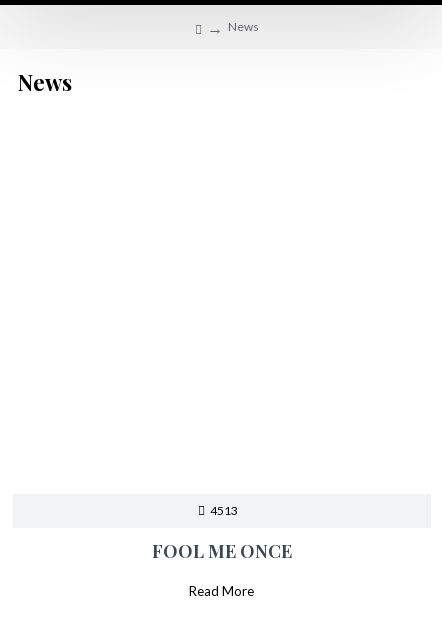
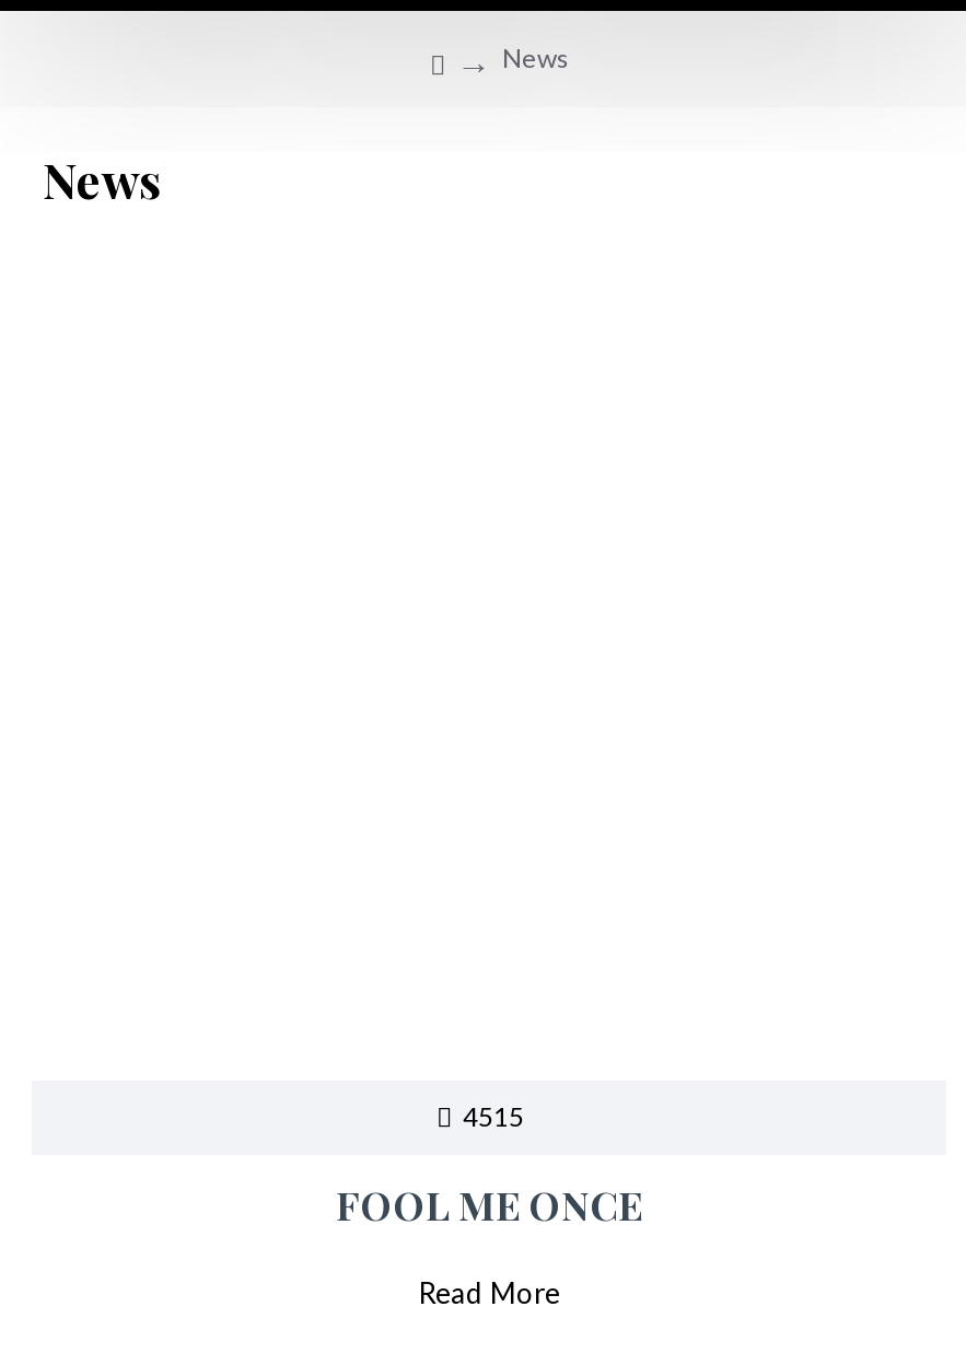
- 4513
+ 4515
